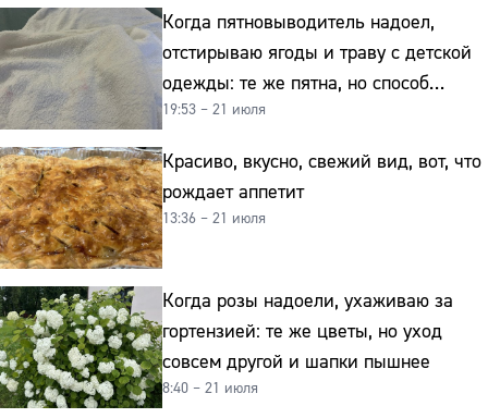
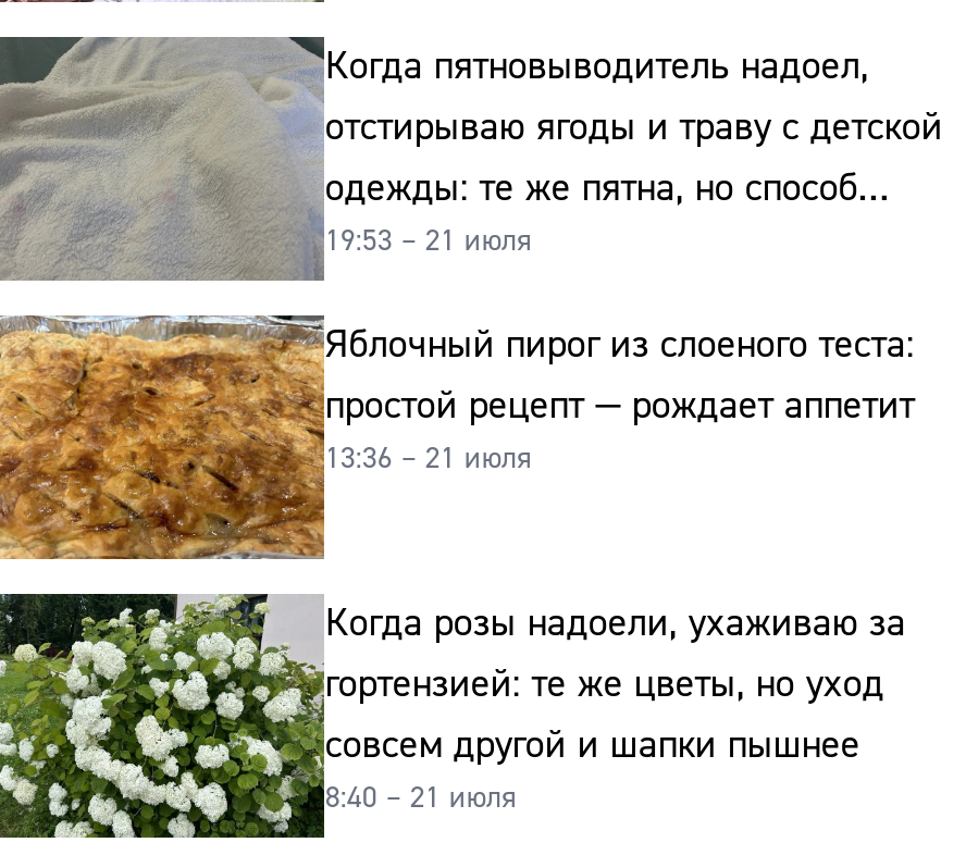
- Красиво, вкусно, свежий вид, вот, что
- рождает аппетит
+ Яблочный пирог из слоеного теста:
+ простой рецепт — рождает аппетит
